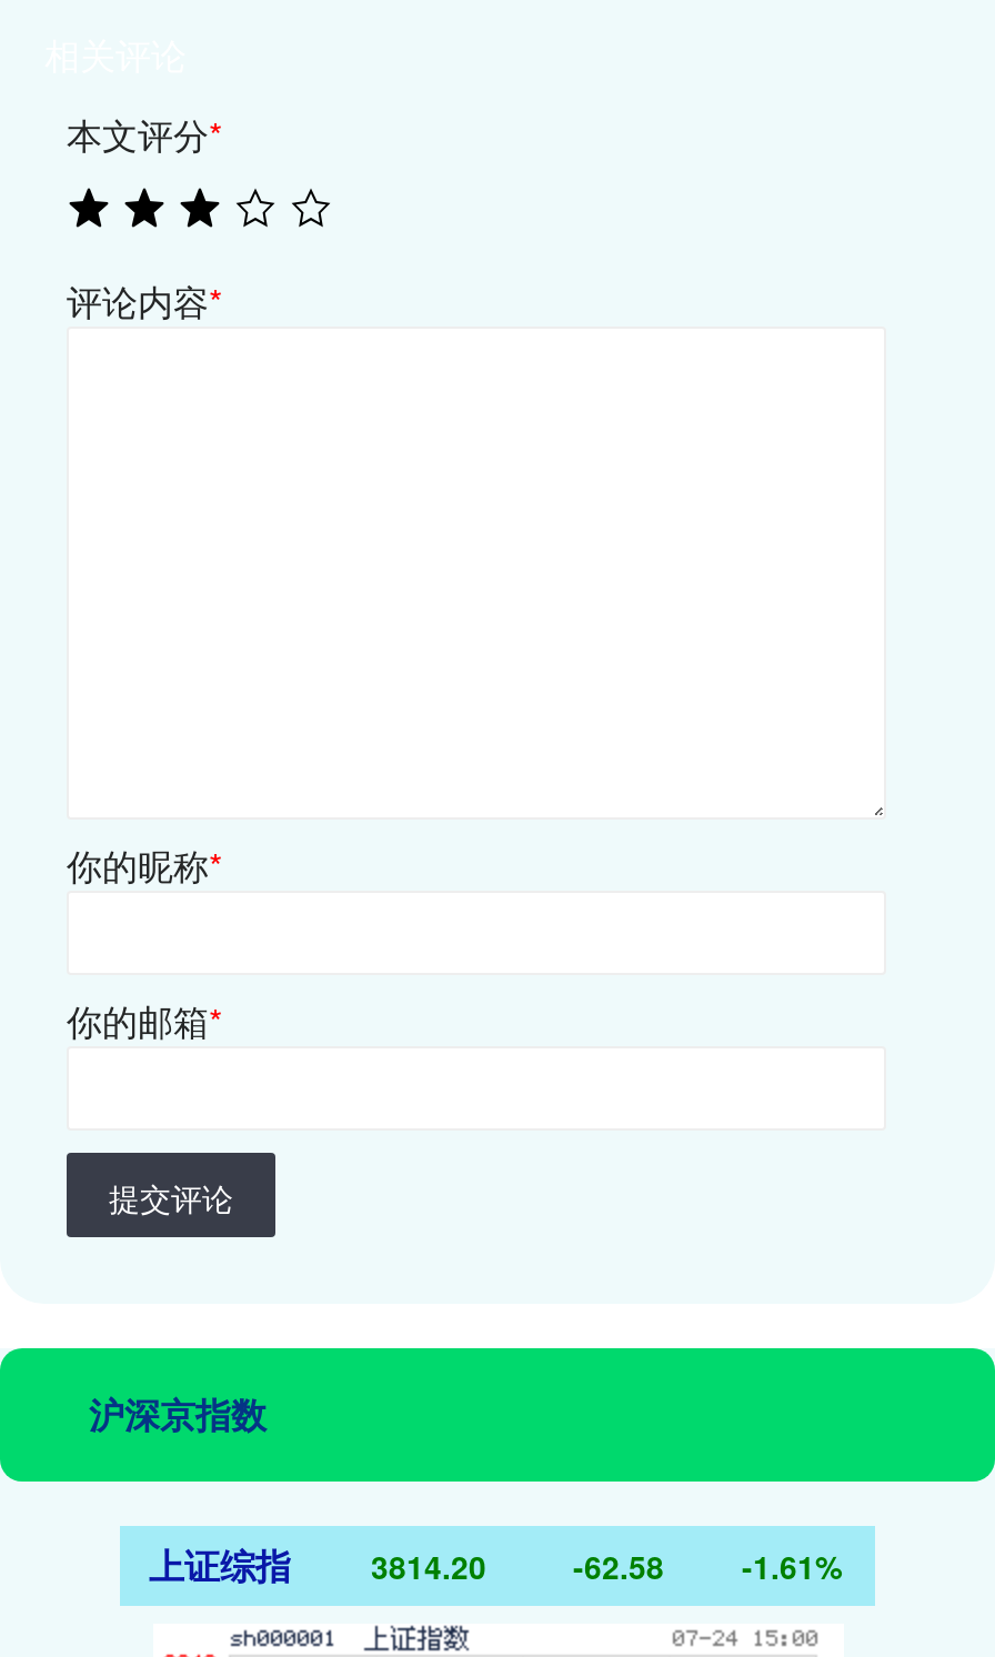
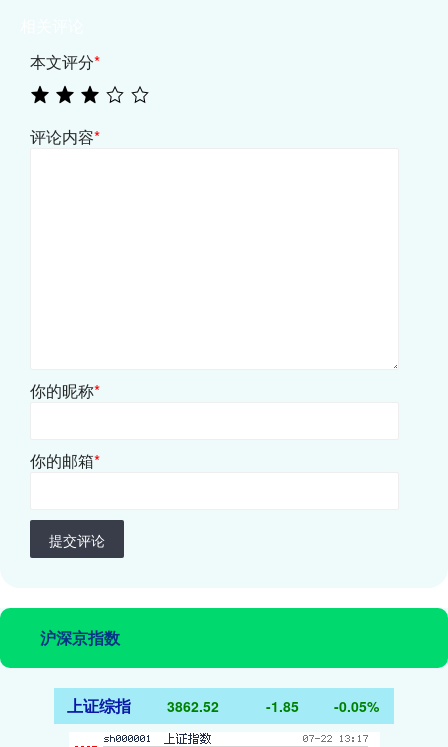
- 3814.20
+ 3862.52

- -62.58
+ -1.85

- -1.61%
+ -0.05%
